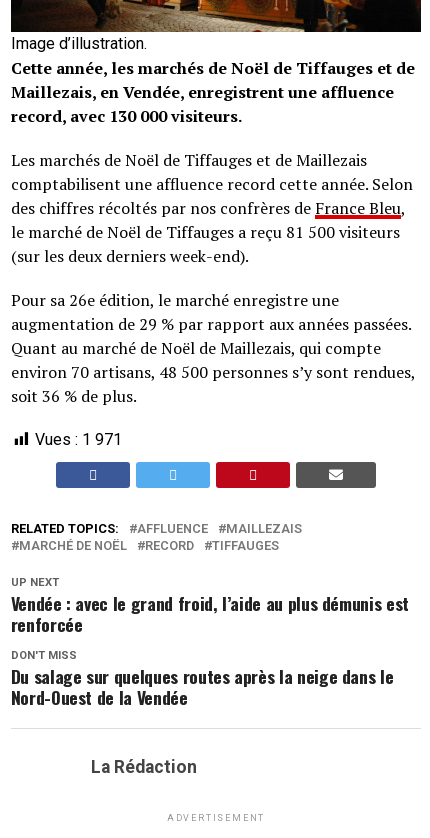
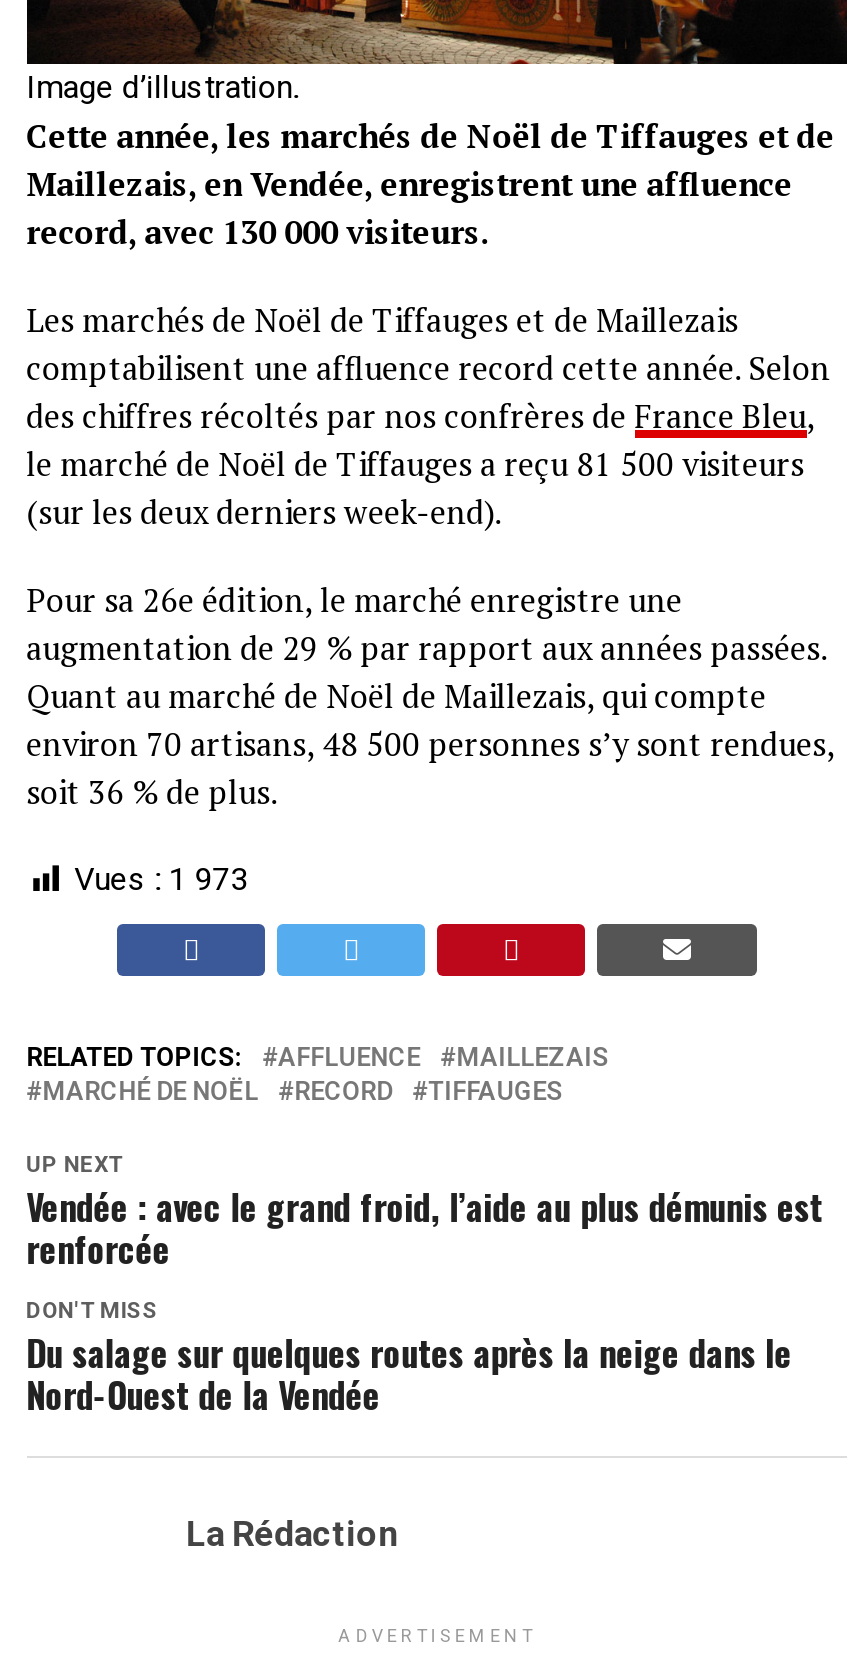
- Vues : 1 971
+ Vues : 1 973
